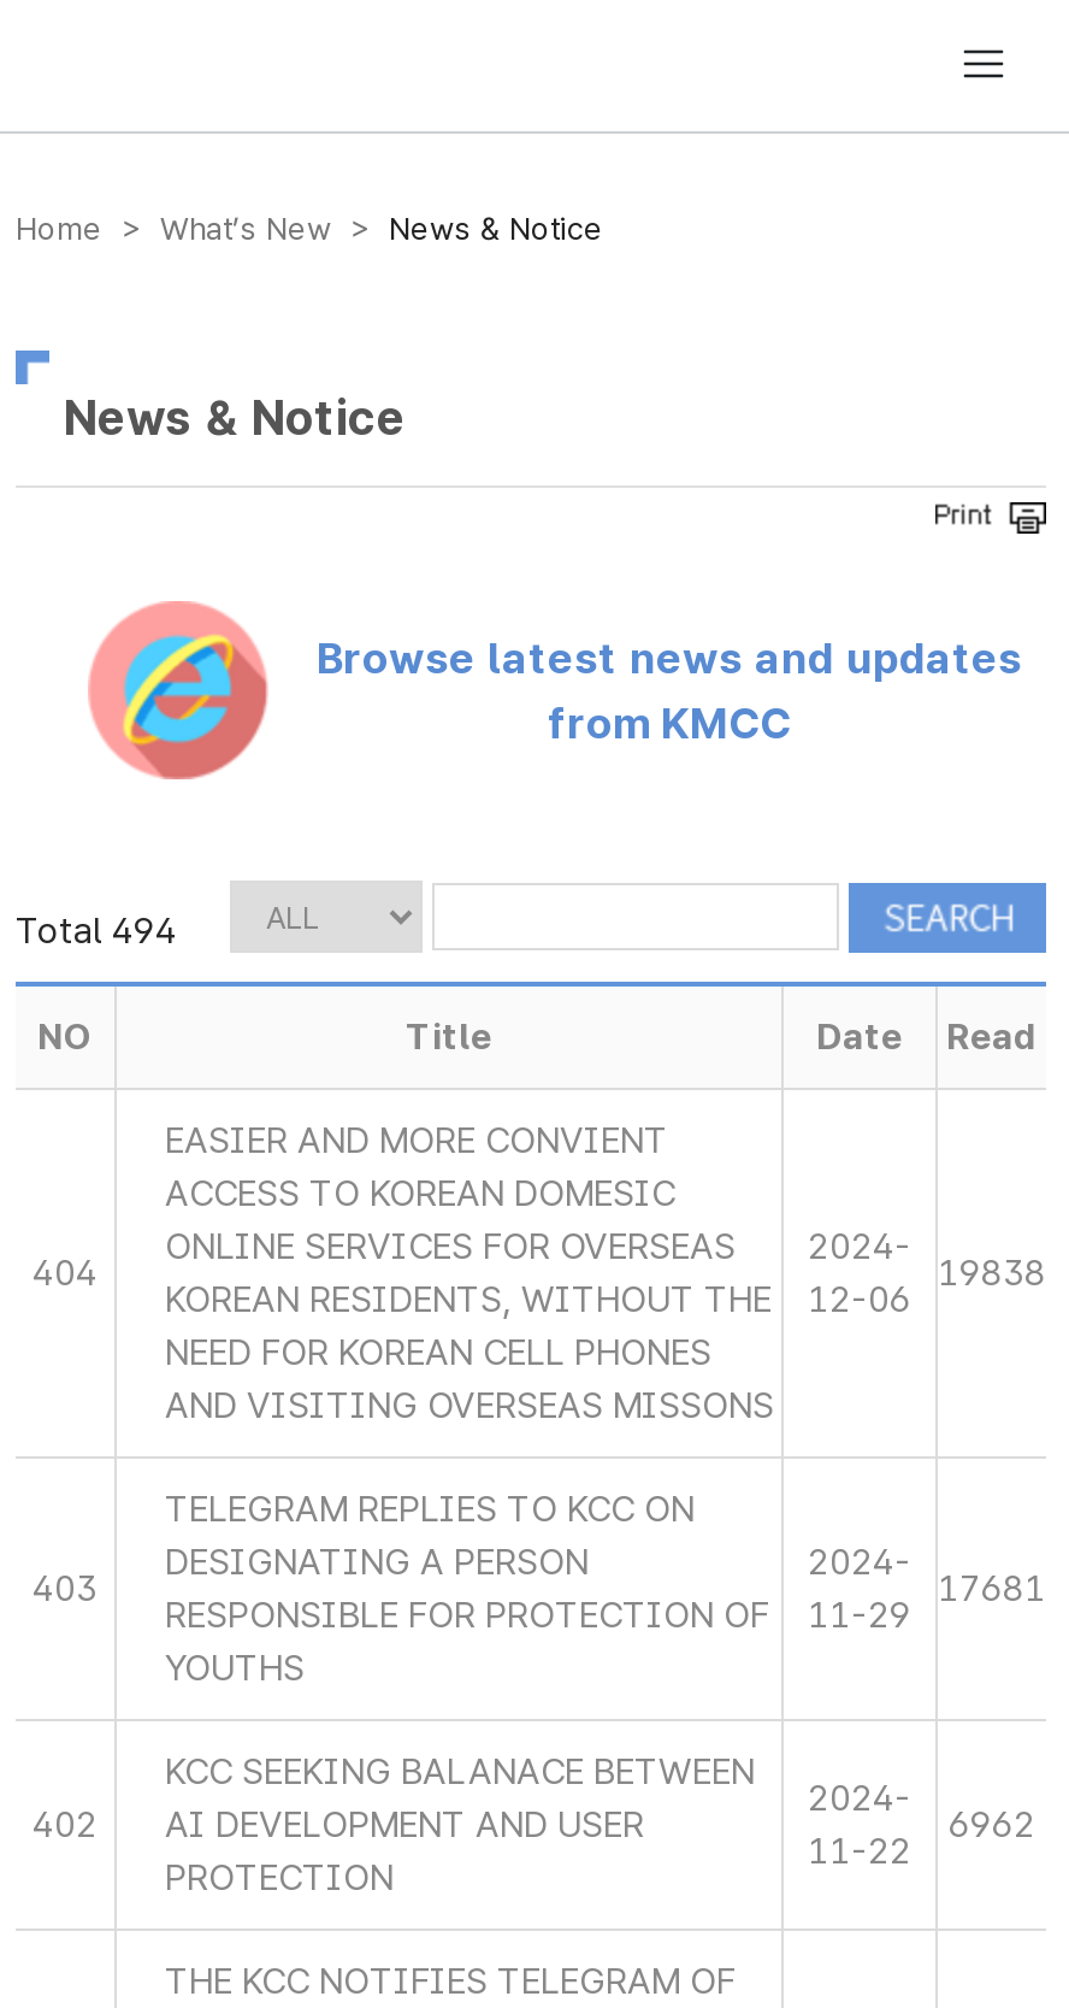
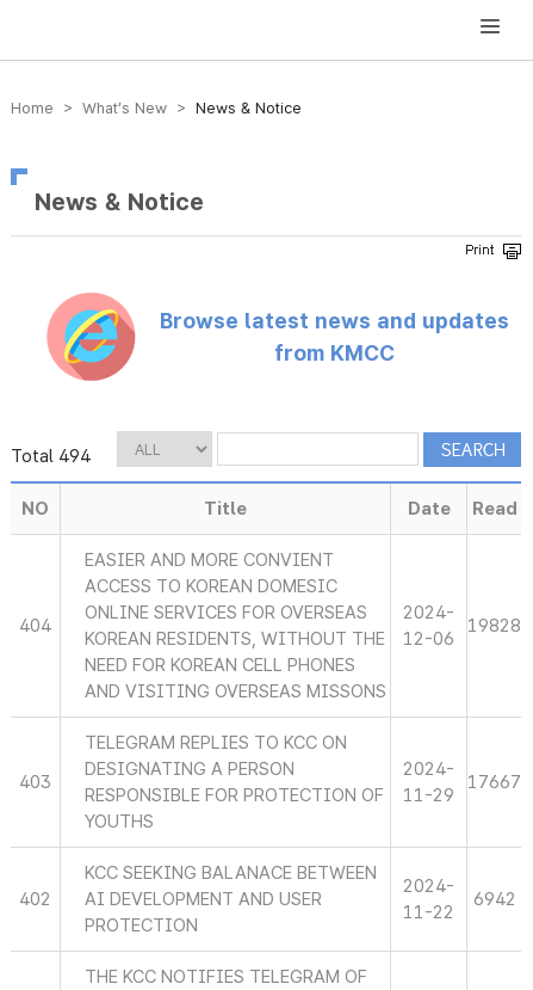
- 19838
+ 19828

- 17681
+ 17667

- 6962
+ 6942
